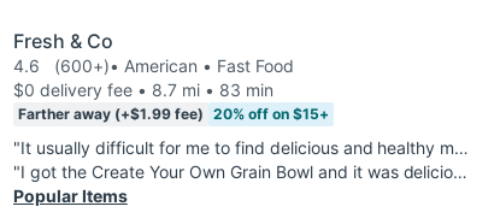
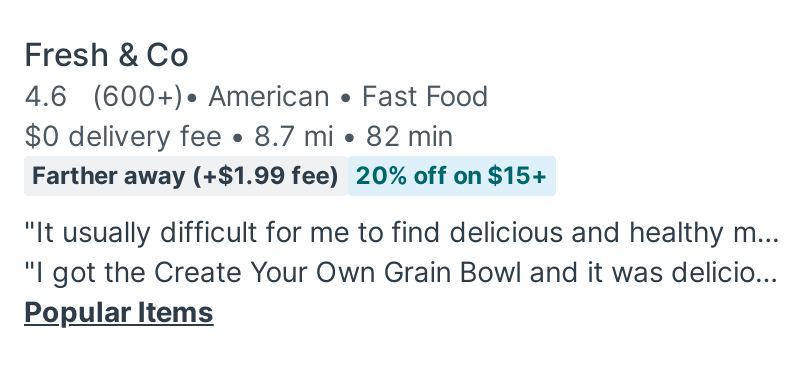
- $0 delivery fee • 8.7 mi • 83 min
+ $0 delivery fee • 8.7 mi • 82 min
